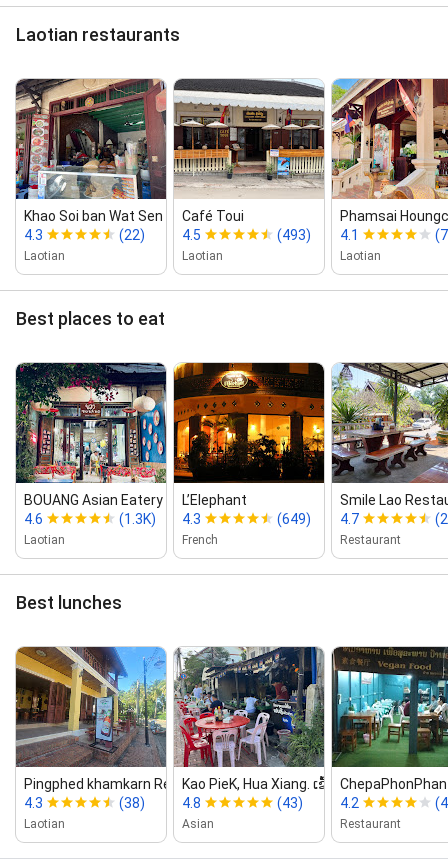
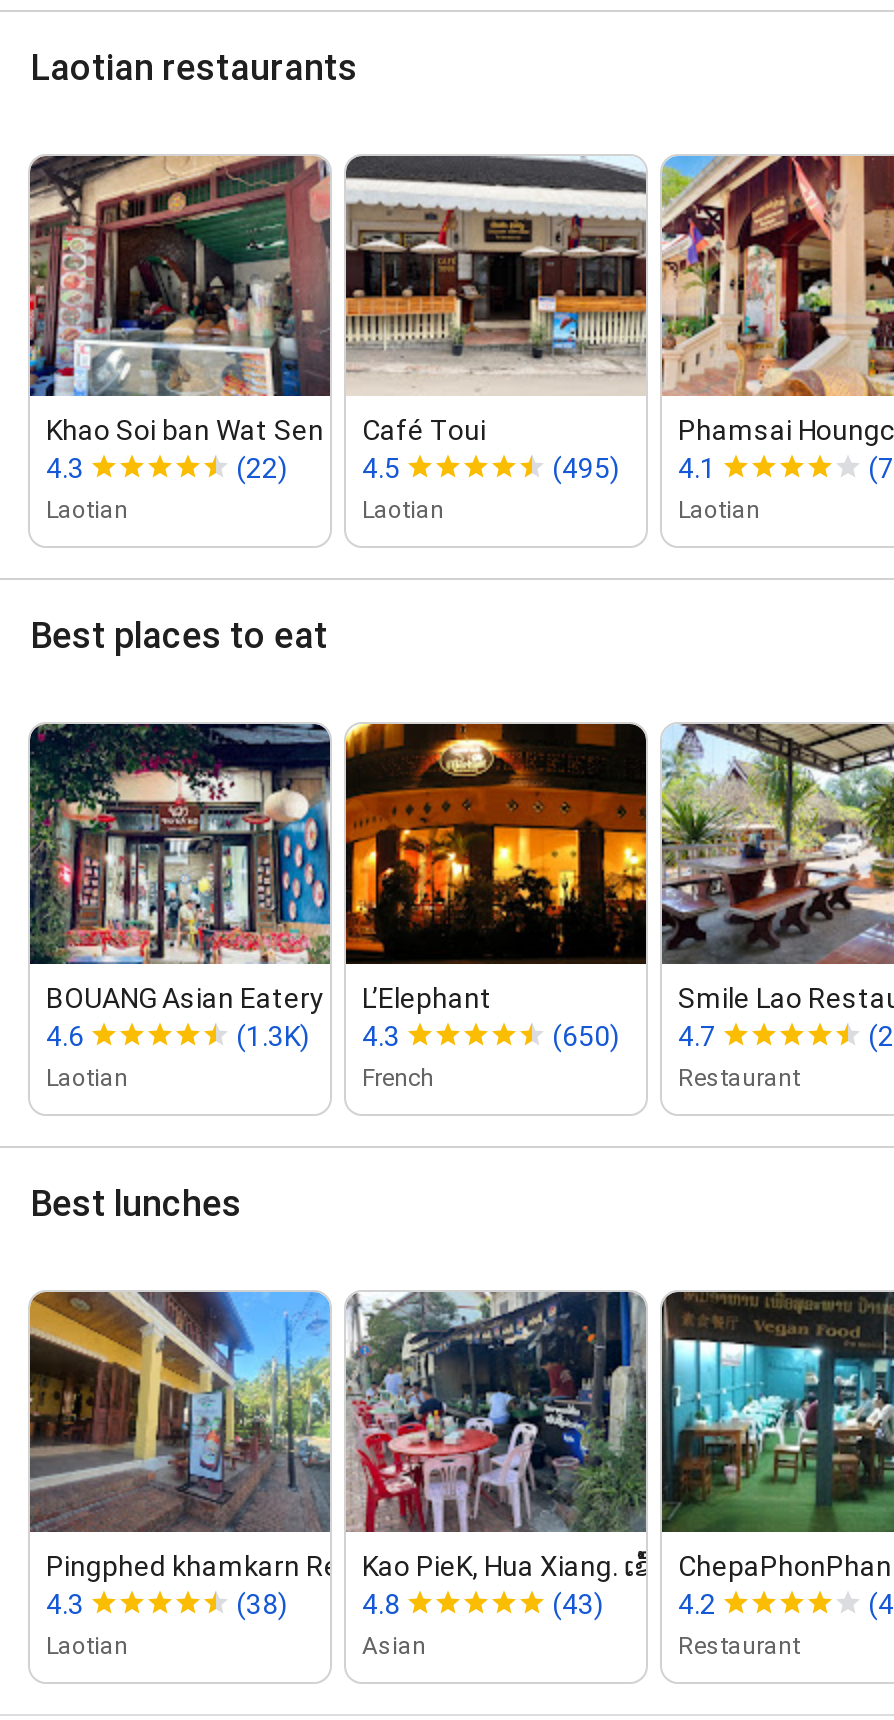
- (493) 4.1
+ (495) 4.1

- (649) 4.7
+ (650) 4.7
